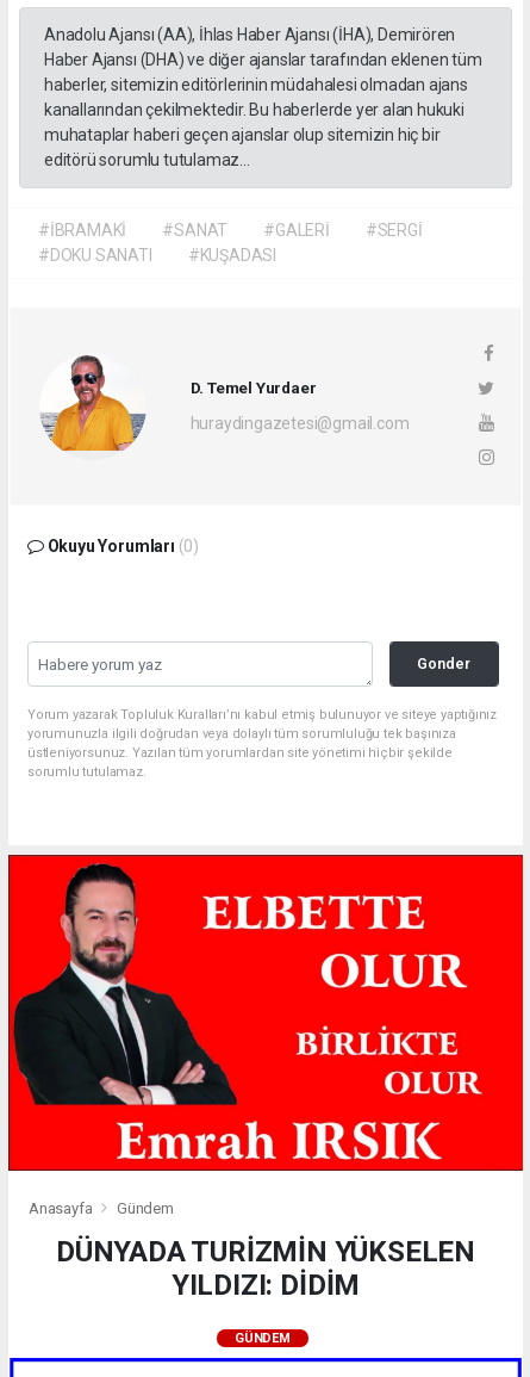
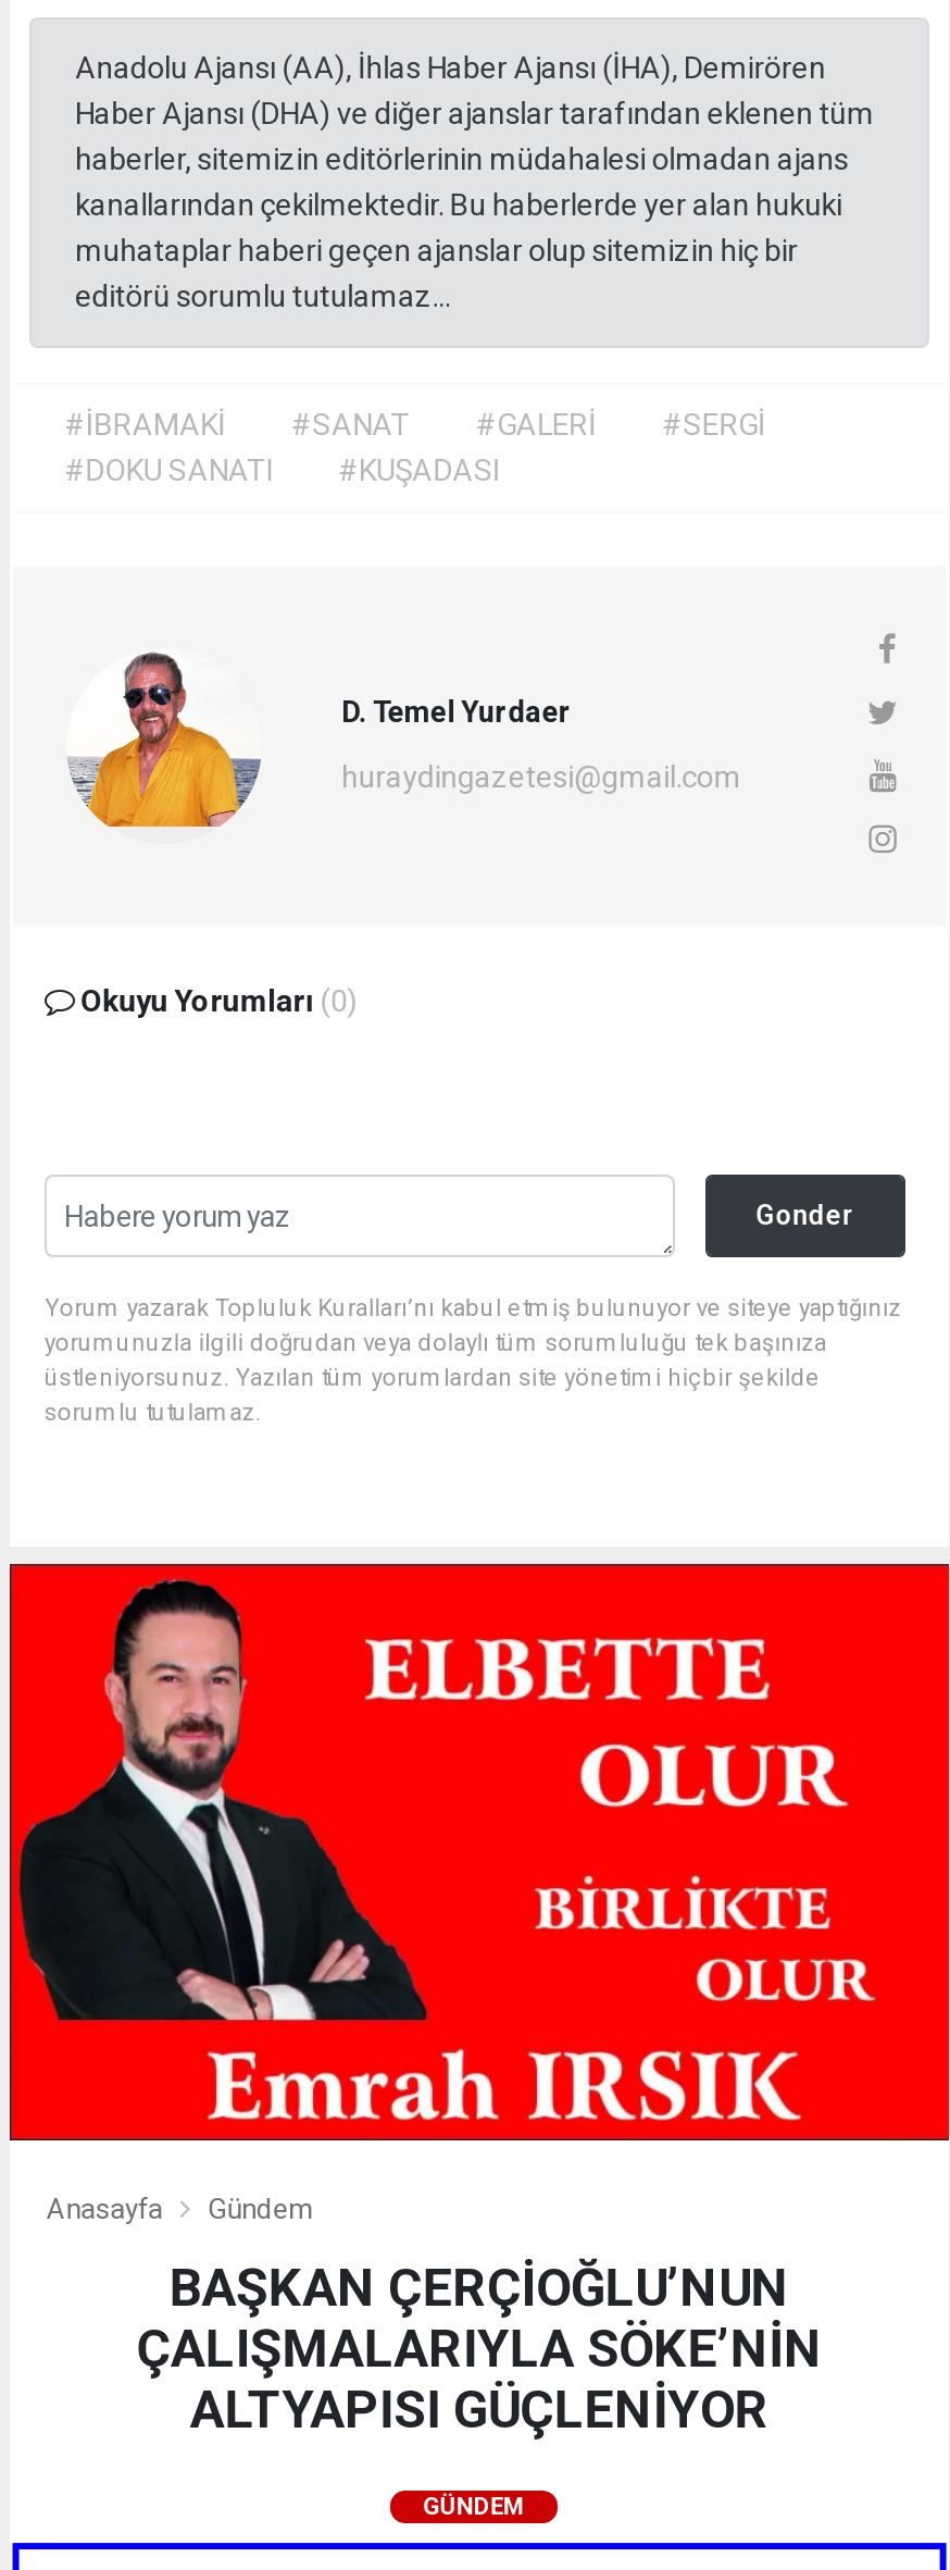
- DÜNYADA TURİZMİN YÜKSELEN
- YILDIZI: DİDİM
+ BAŞKAN ÇERÇİOĞLU’NUN
+ ÇALIŞMALARIYLA SÖKE’NİN
+ ALTYAPISI GÜÇLENİYOR
